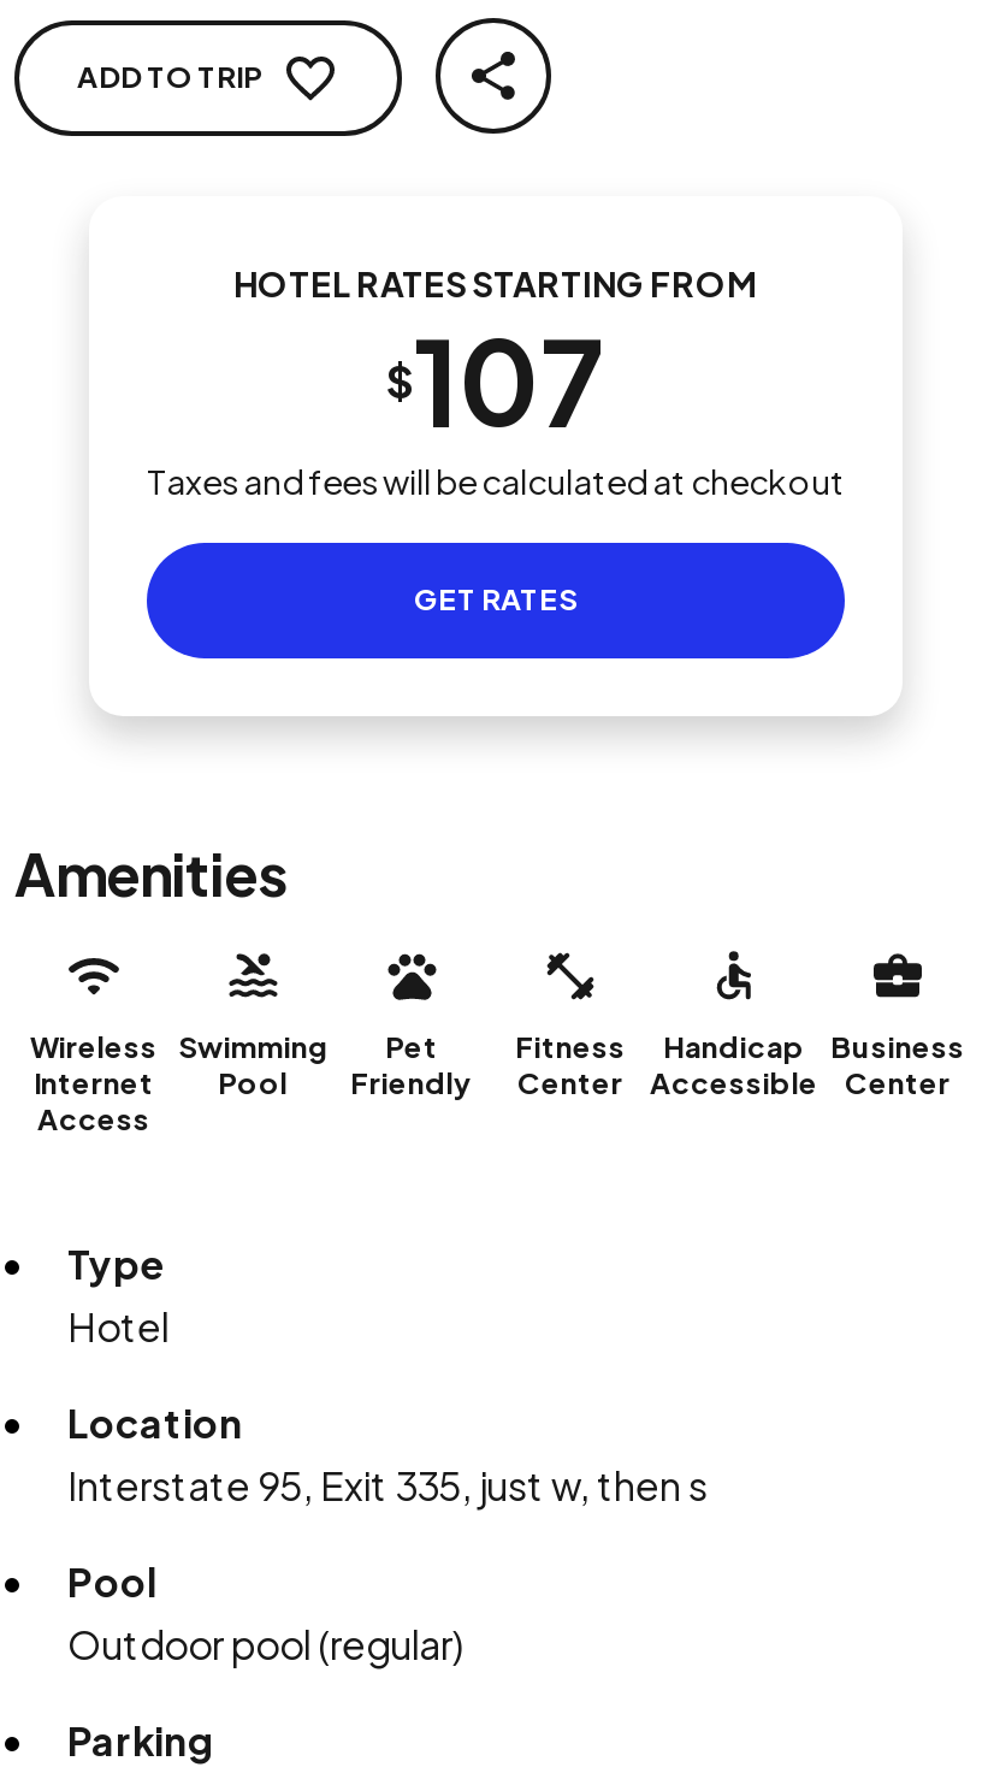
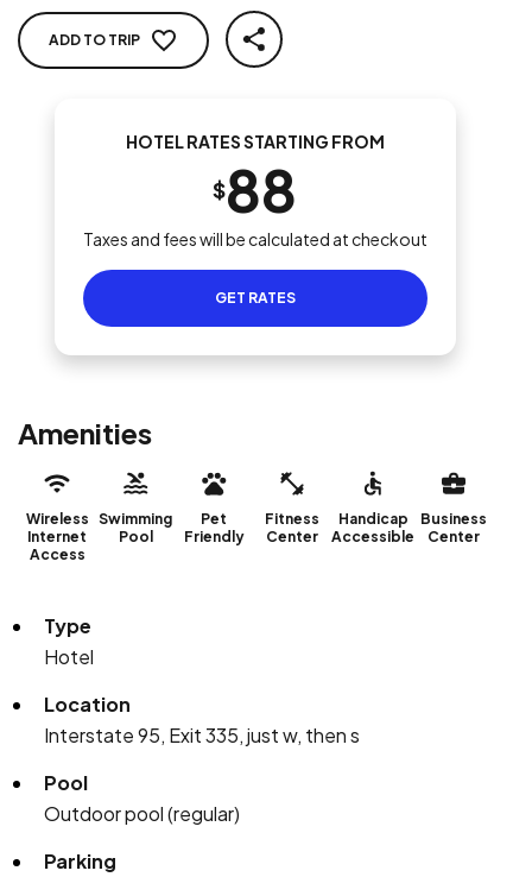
- $107
+ $88
